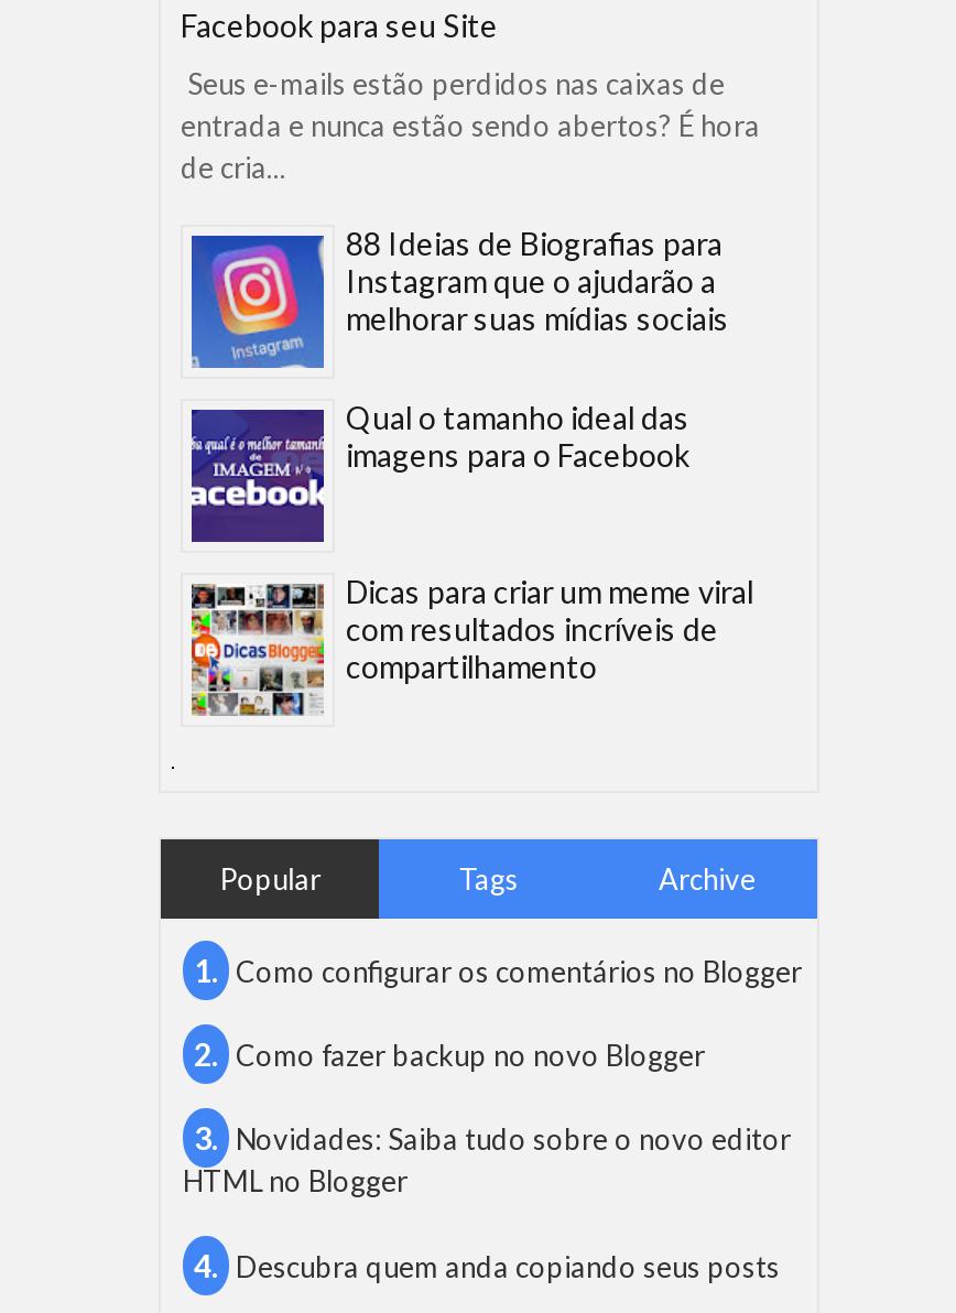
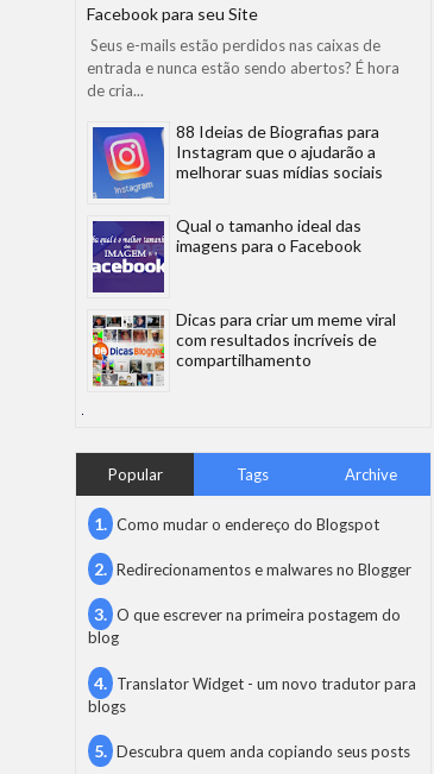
- Como configurar os comentários no Blogger
- Como fazer backup no novo Blogger
- Novidades: Saiba tudo sobre o novo editor
- HTML no Blogger
+ Como mudar o endereço do Blogspot
+ Redirecionamentos e malwares no Blogger
+ O que escrever na primeira postagem do
+ blog
+ Translator Widget - um novo tradutor para
+ blogs
